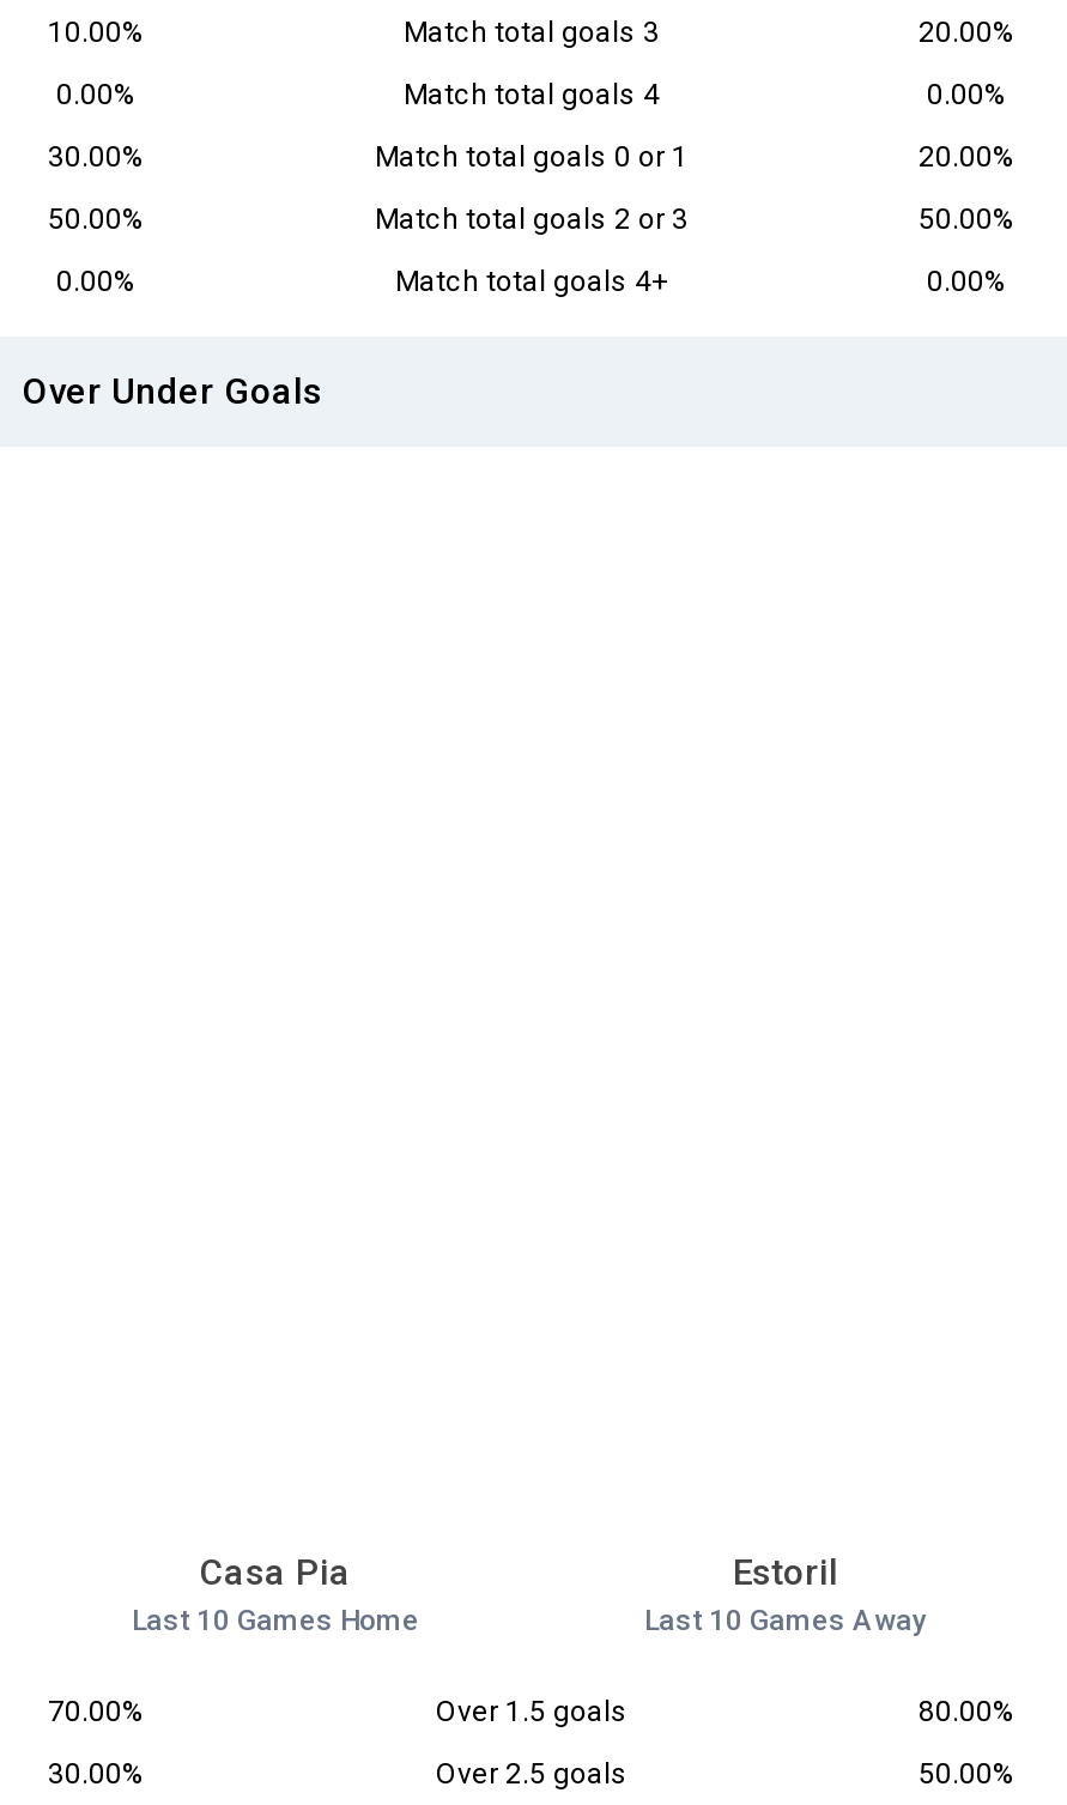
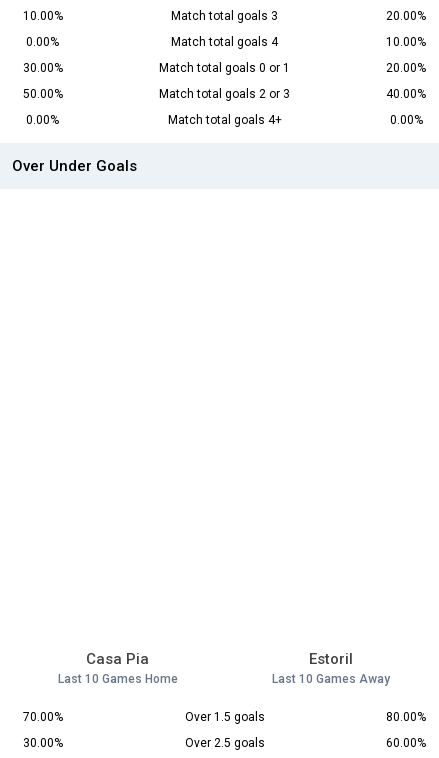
- 0.00%
+ 10.00%

- 50.00%
+ 40.00%

- 50.00%
+ 60.00%
